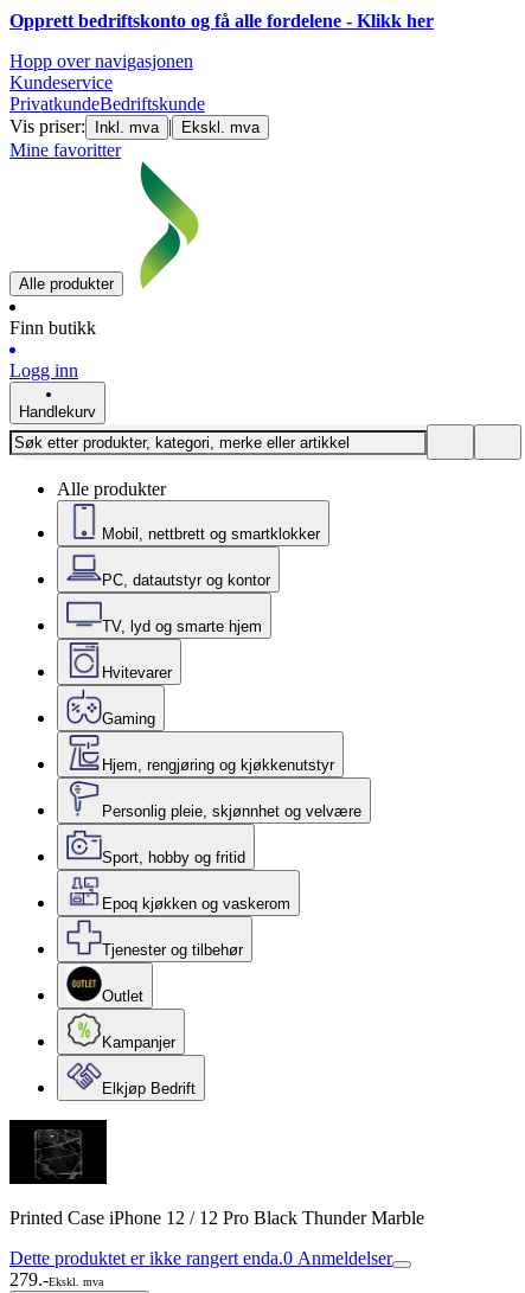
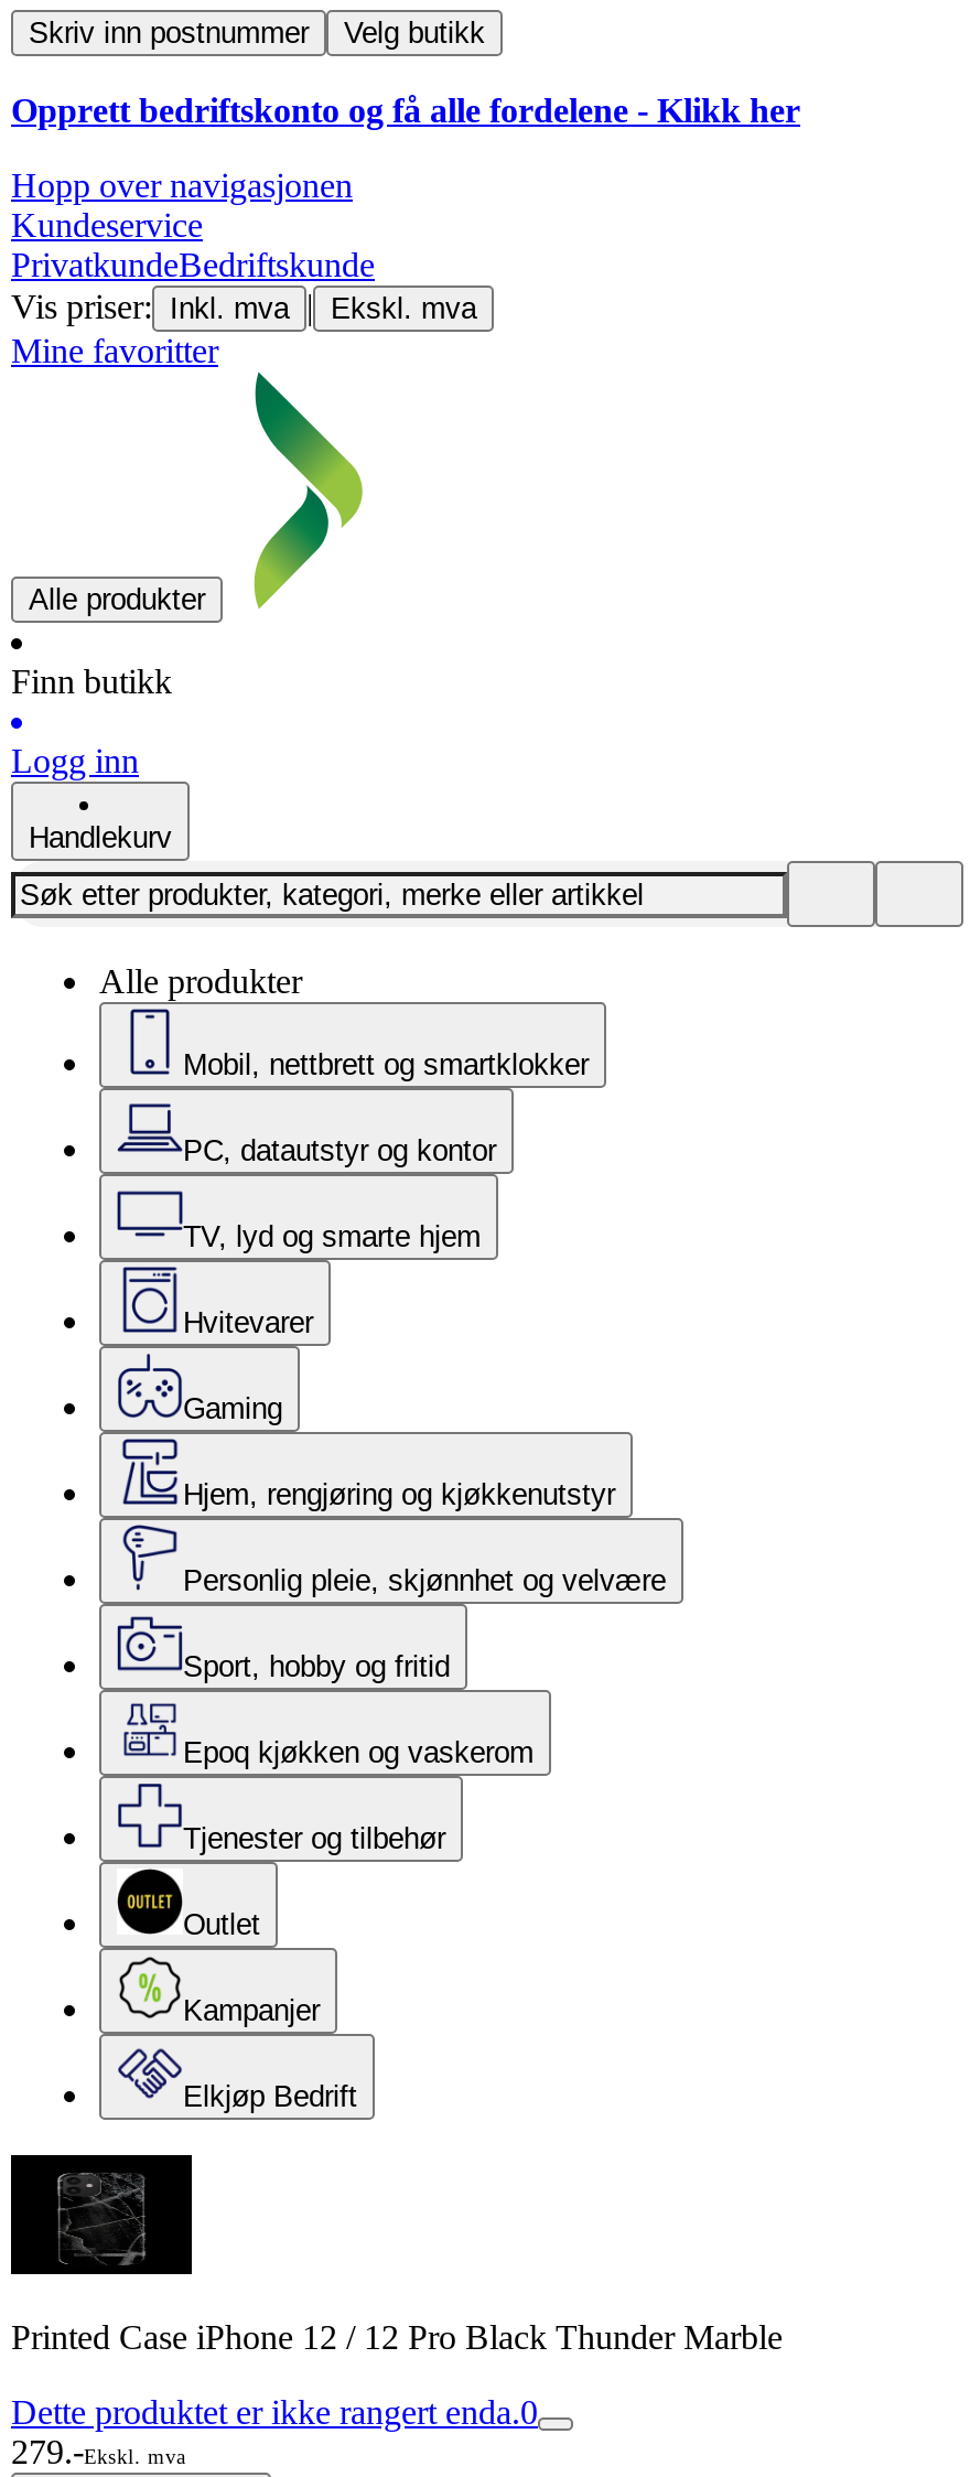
+ Skriv inn postnummer
+ Velg butikk

- Dette produktet er ikke rangert enda.0 Anmeldelser
+ Dette produktet er ikke rangert enda.0
